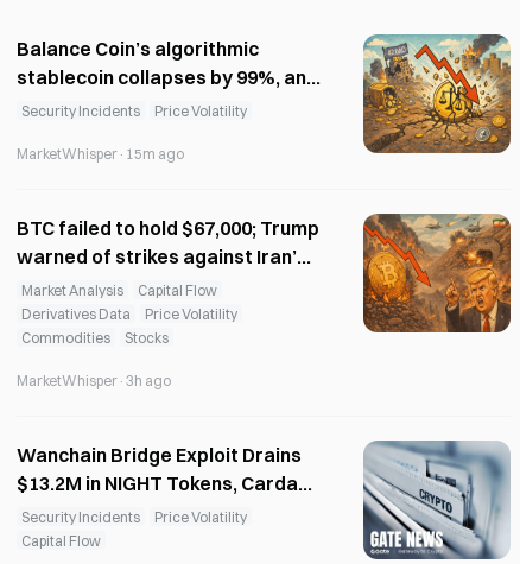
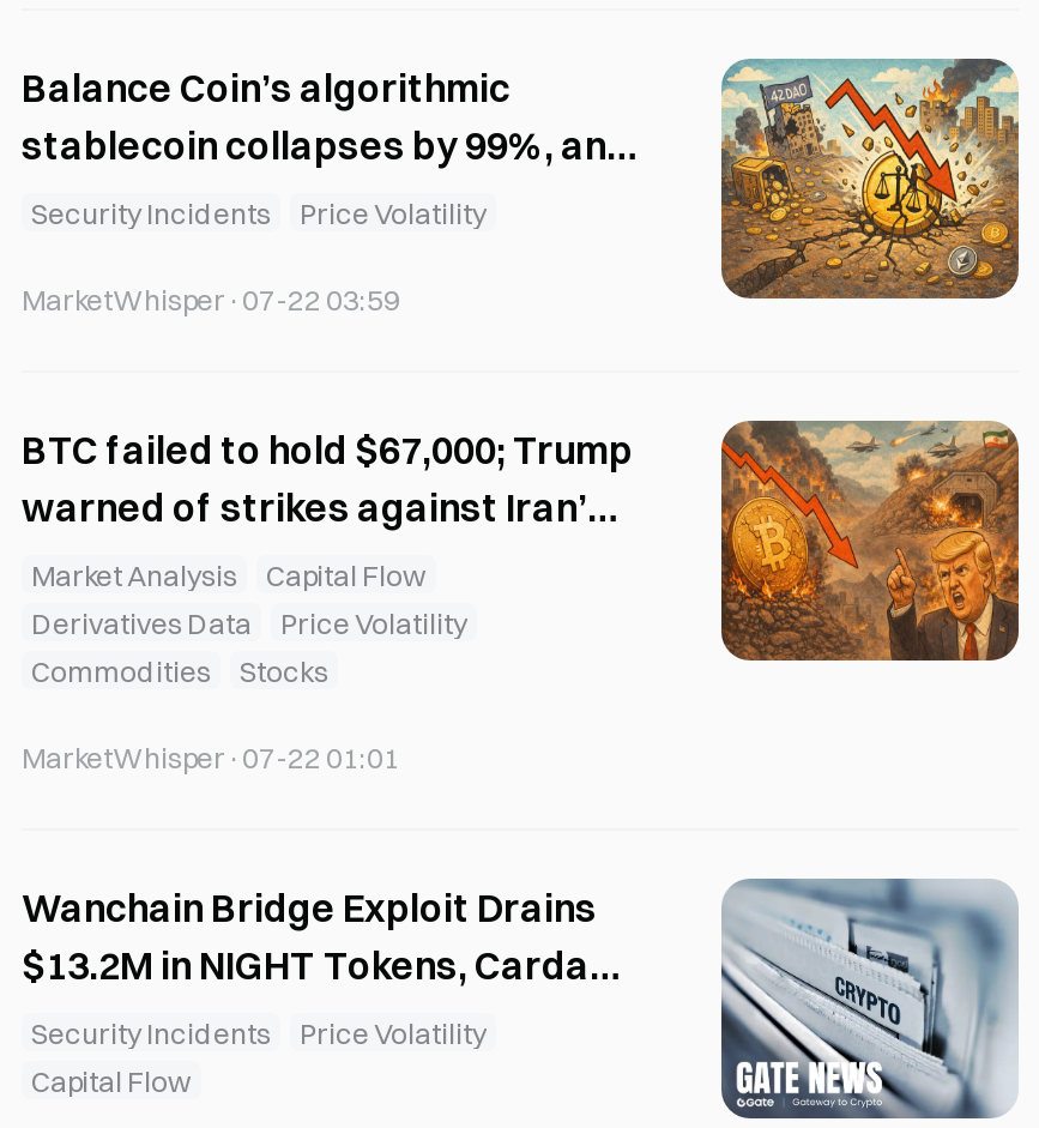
- MarketWhisper·15m ago
+ MarketWhisper·07-22 03:59

- MarketWhisper·3h ago
+ MarketWhisper·07-22 01:01
